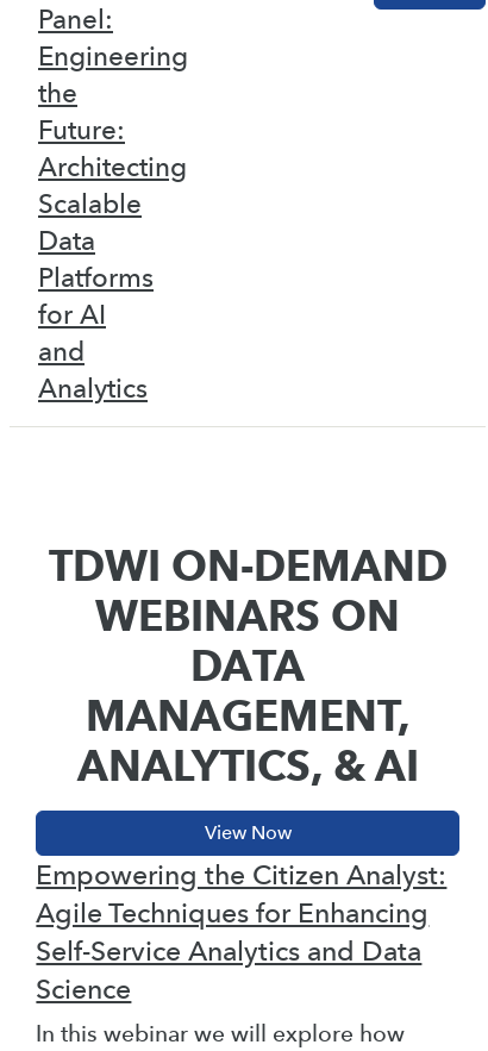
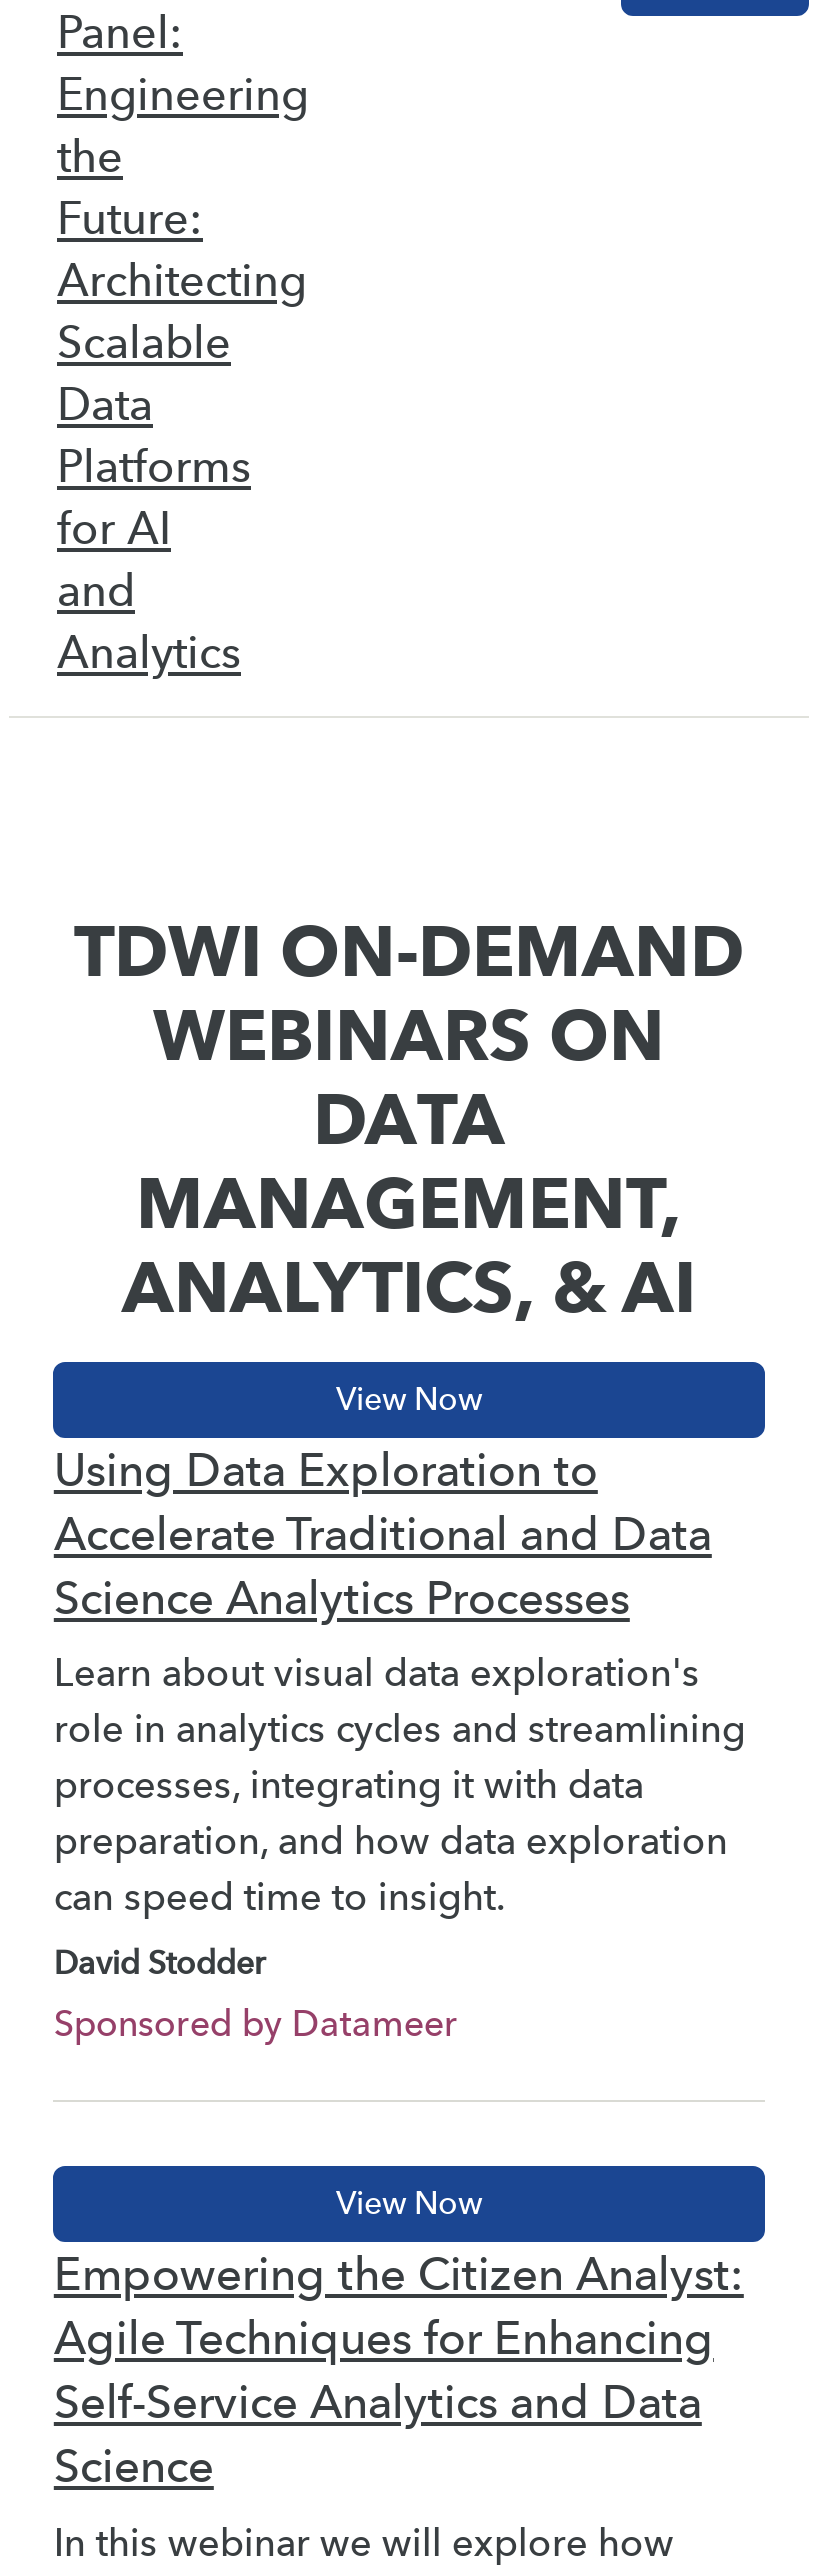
+ Using Data Exploration to
+ Accelerate Traditional and Data
+ Science Analytics Processes
+ Learn about visual data exploration's
+ role in analytics cycles and streamlining
+ processes, integrating it with data
+ preparation, and how data exploration
+ can speed time to insight.
+ David Stodder
+ Sponsored by Datameer
